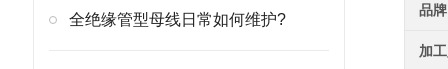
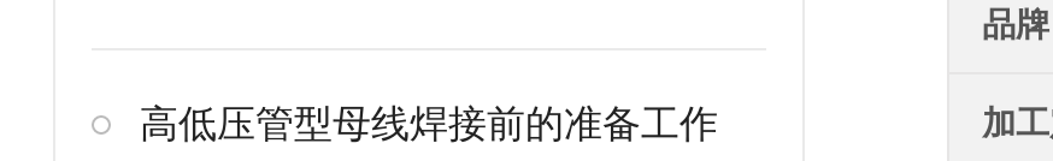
- 全绝缘管型母线日常如何维护?
+ 高低压管型母线焊接前的准备工作
